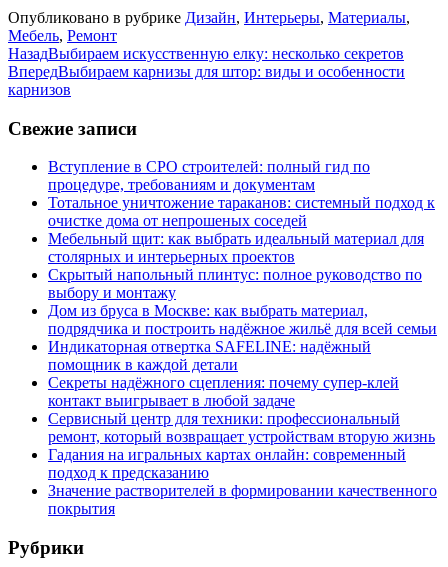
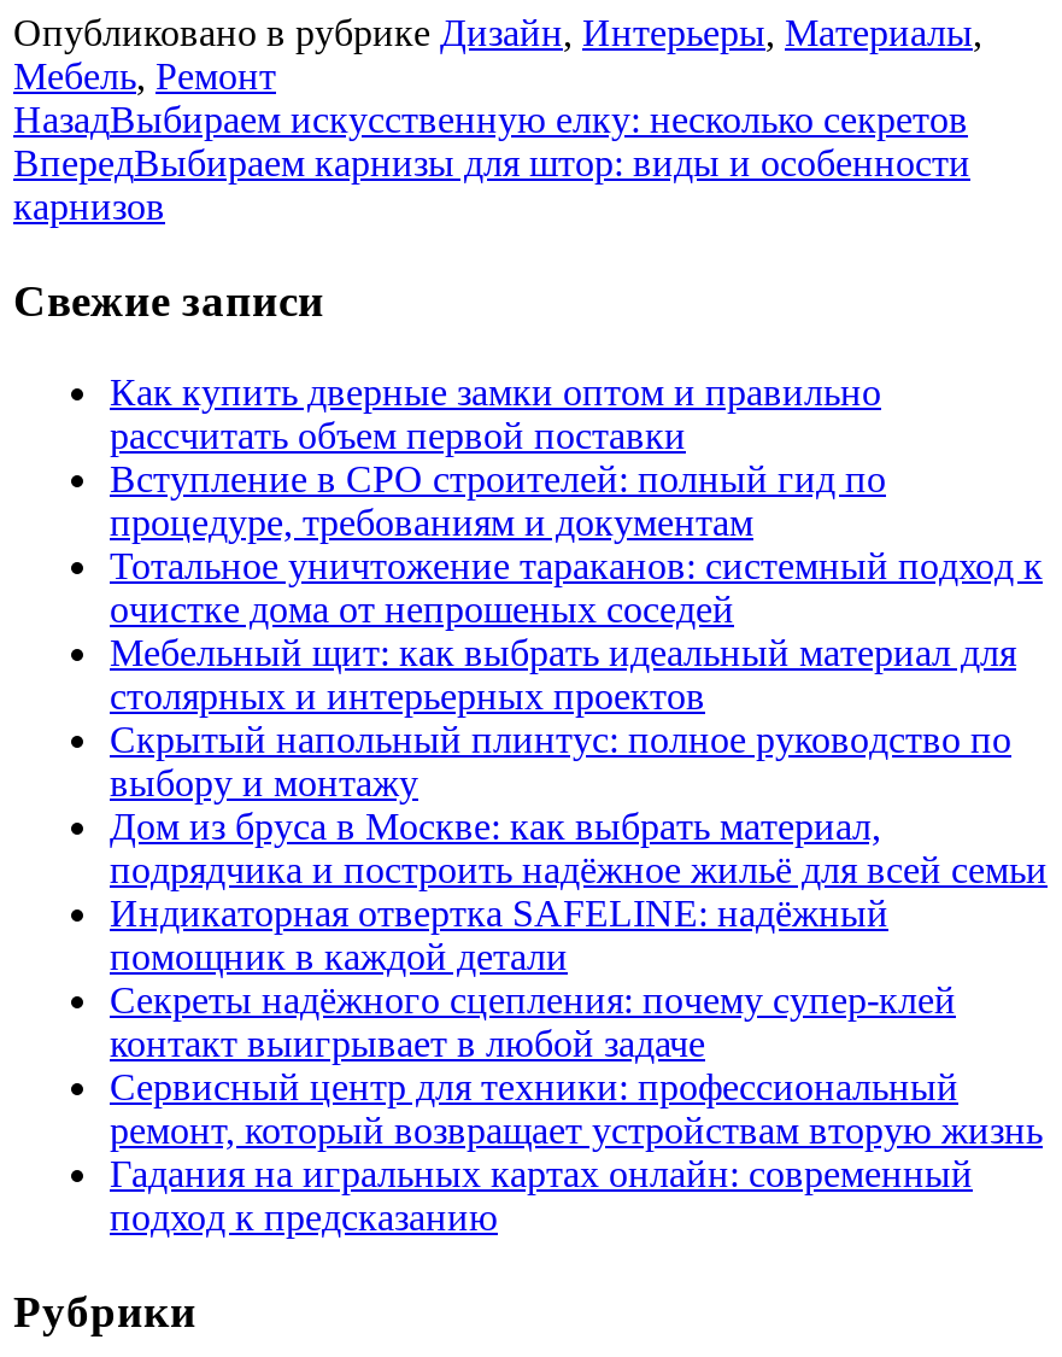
+ Как купить дверные замки оптом и правильно
+ рассчитать объем первой поставки

moved down: Вступление в СРО строителей: полный гид по | процедуре, требованиям и документам | Тотальное уничтожение тараканов: системный подход к | ... | Гадания на игральных картах онлайн: современный | подход к предсказанию

- Значение растворителей в формировании качественного
- покрытия
